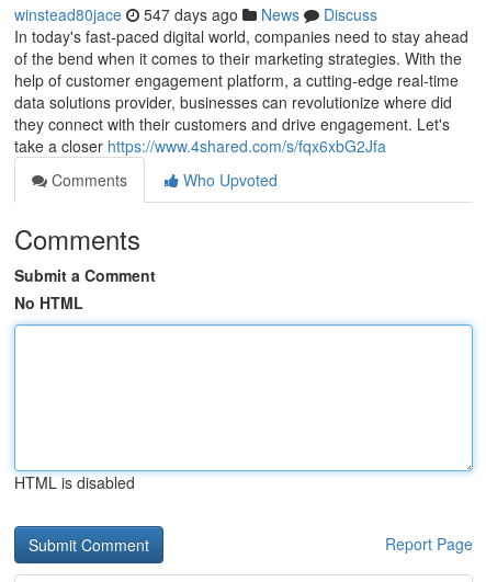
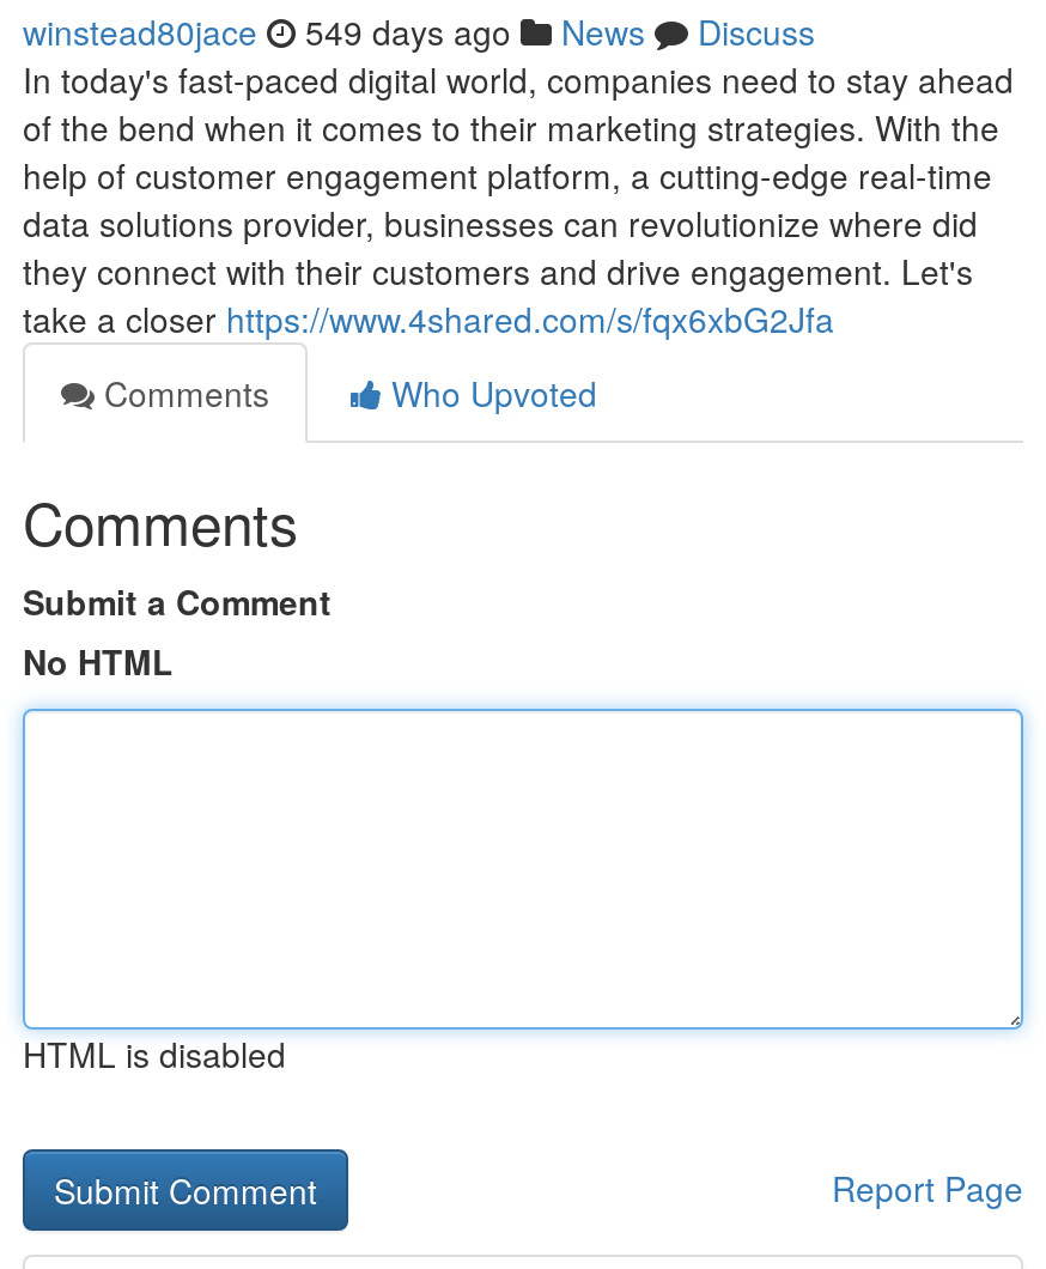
- winstead80jace 547 days ago News Discuss
+ winstead80jace 549 days ago News Discuss
